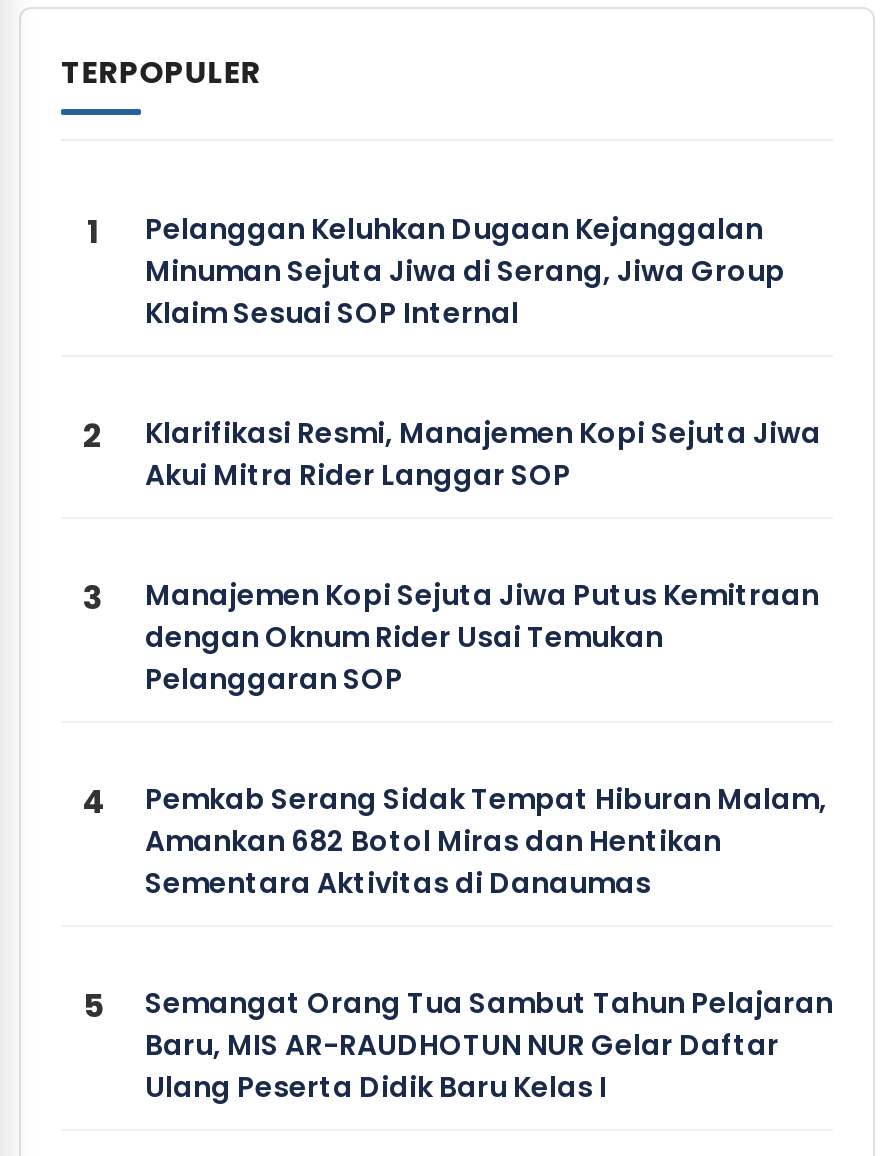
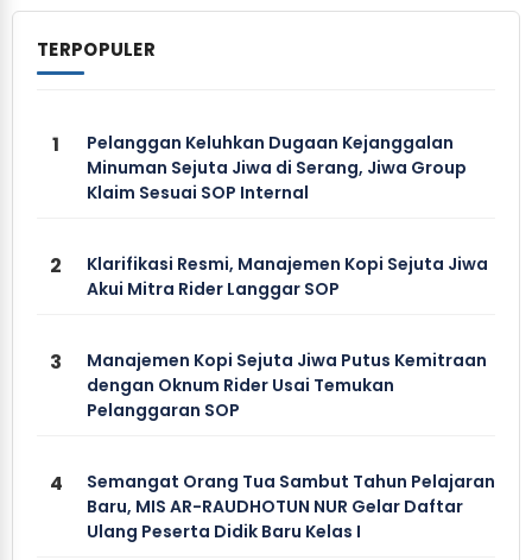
- Pemkab Serang Sidak Tempat Hiburan Malam,
- Amankan 682 Botol Miras dan Hentikan
- Sementara Aktivitas di Danaumas
- 5
